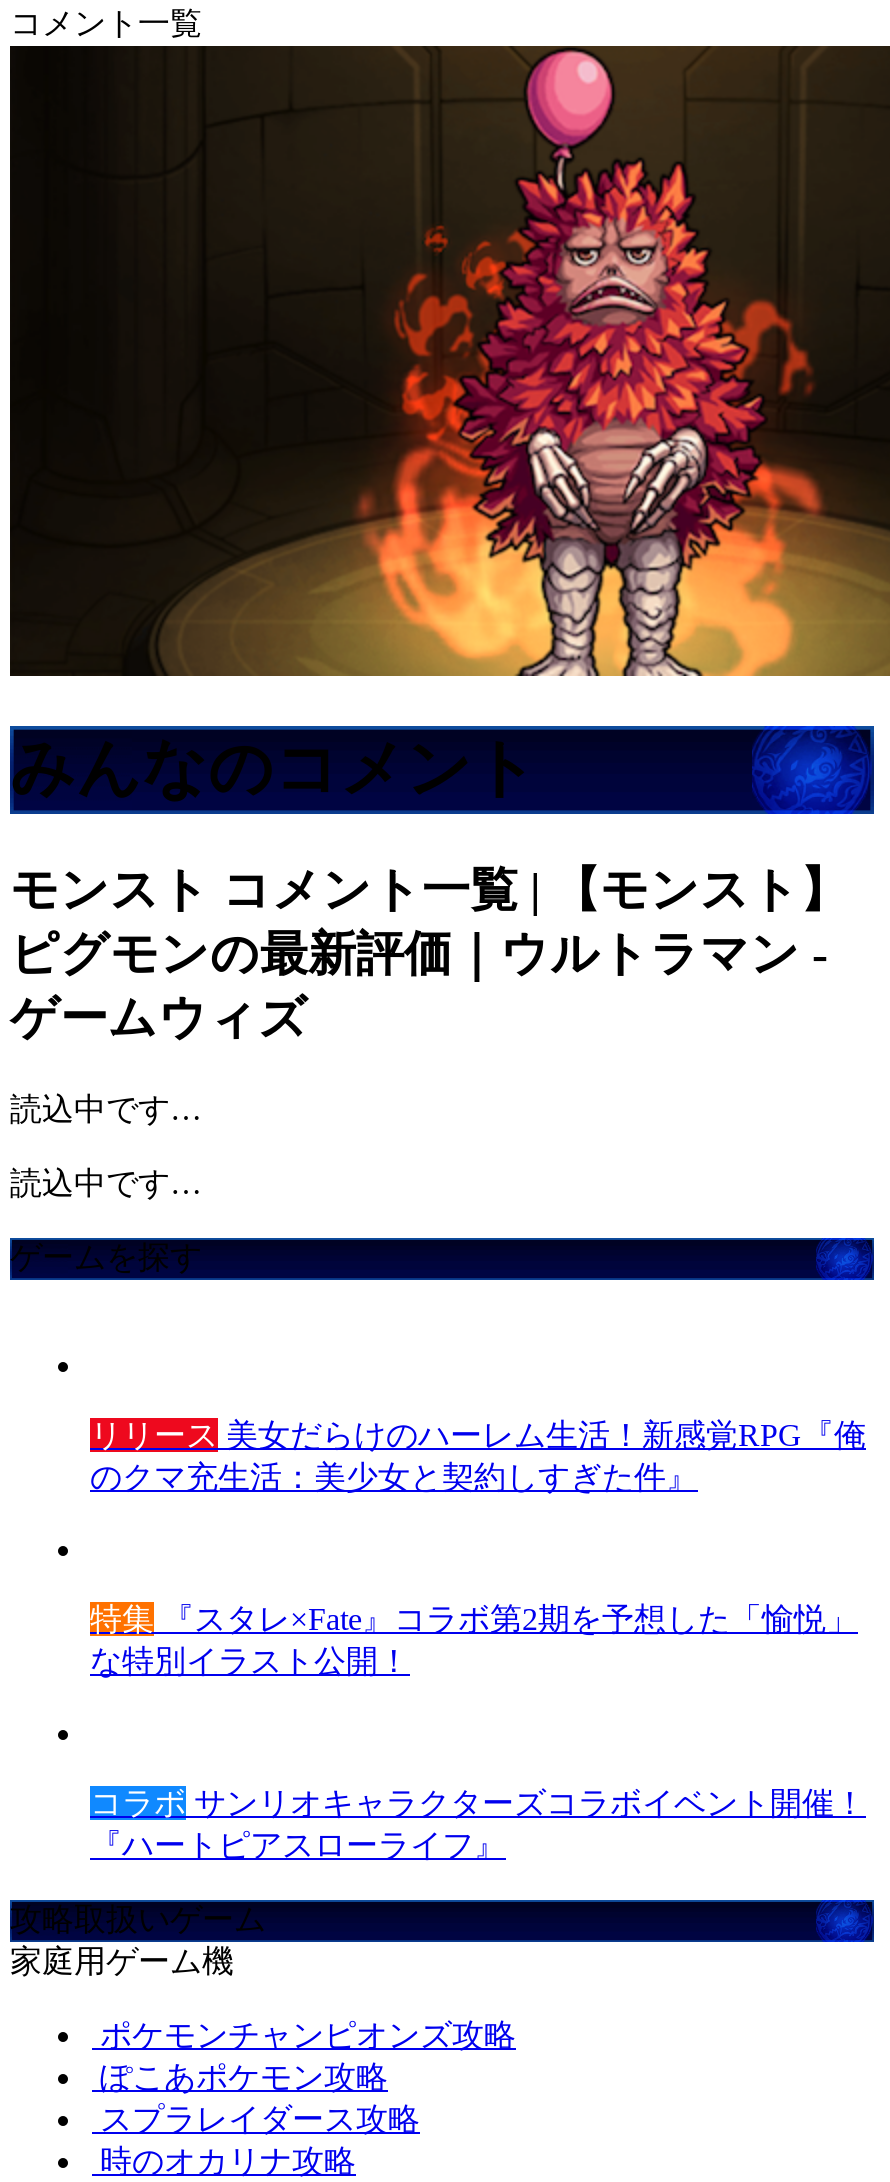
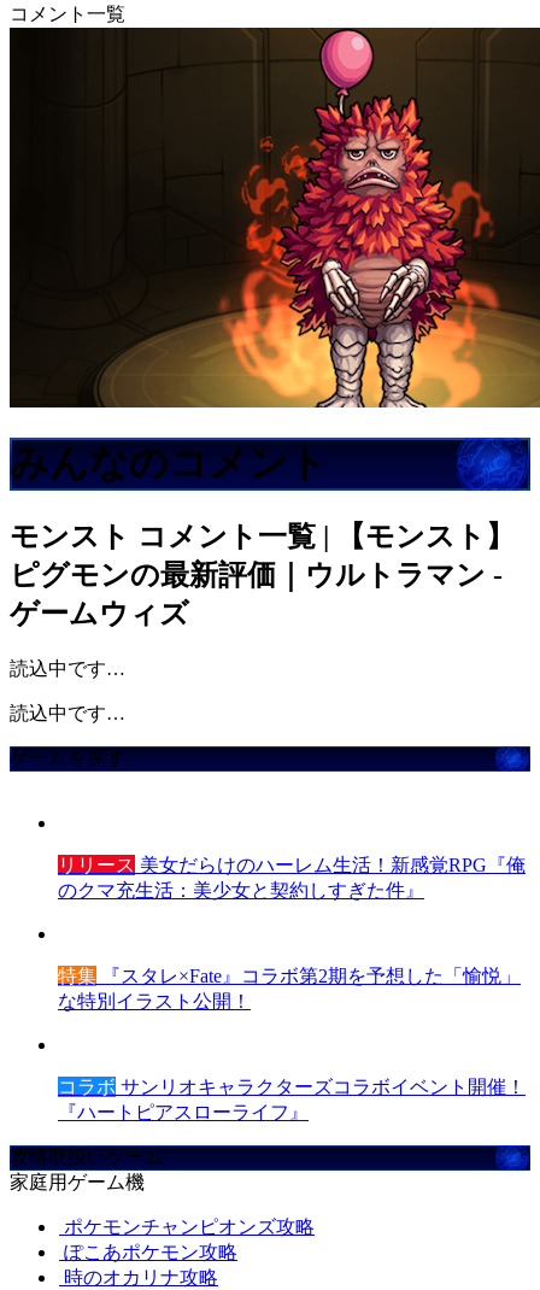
- スプラレイダース攻略
